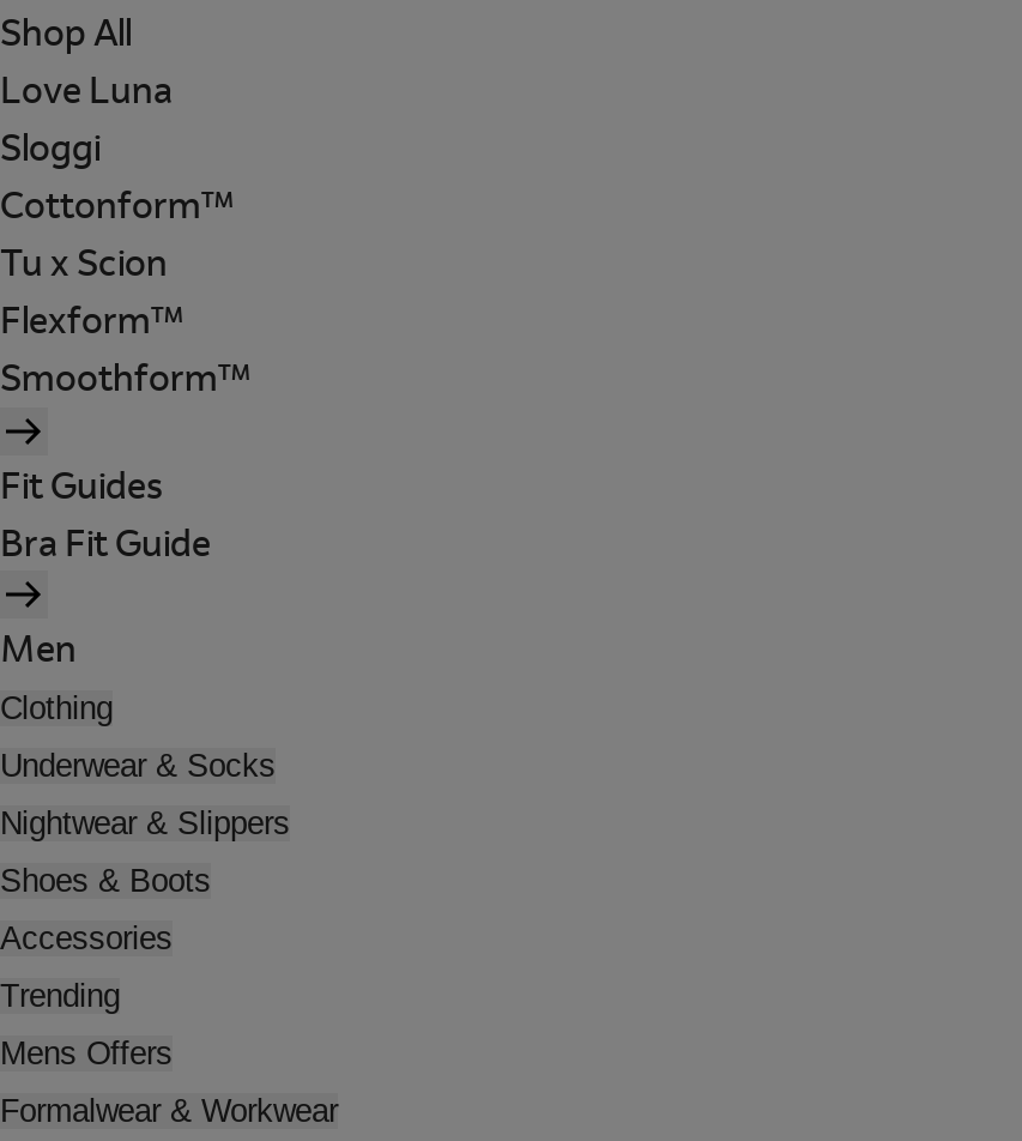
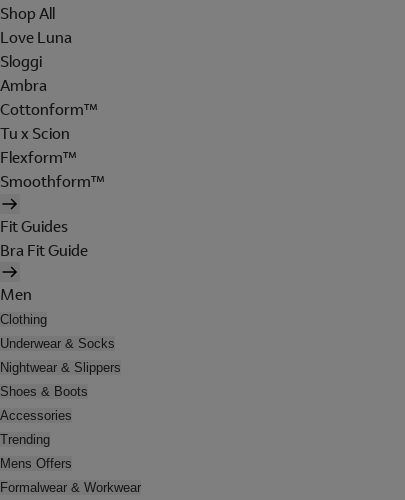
+ Ambra
